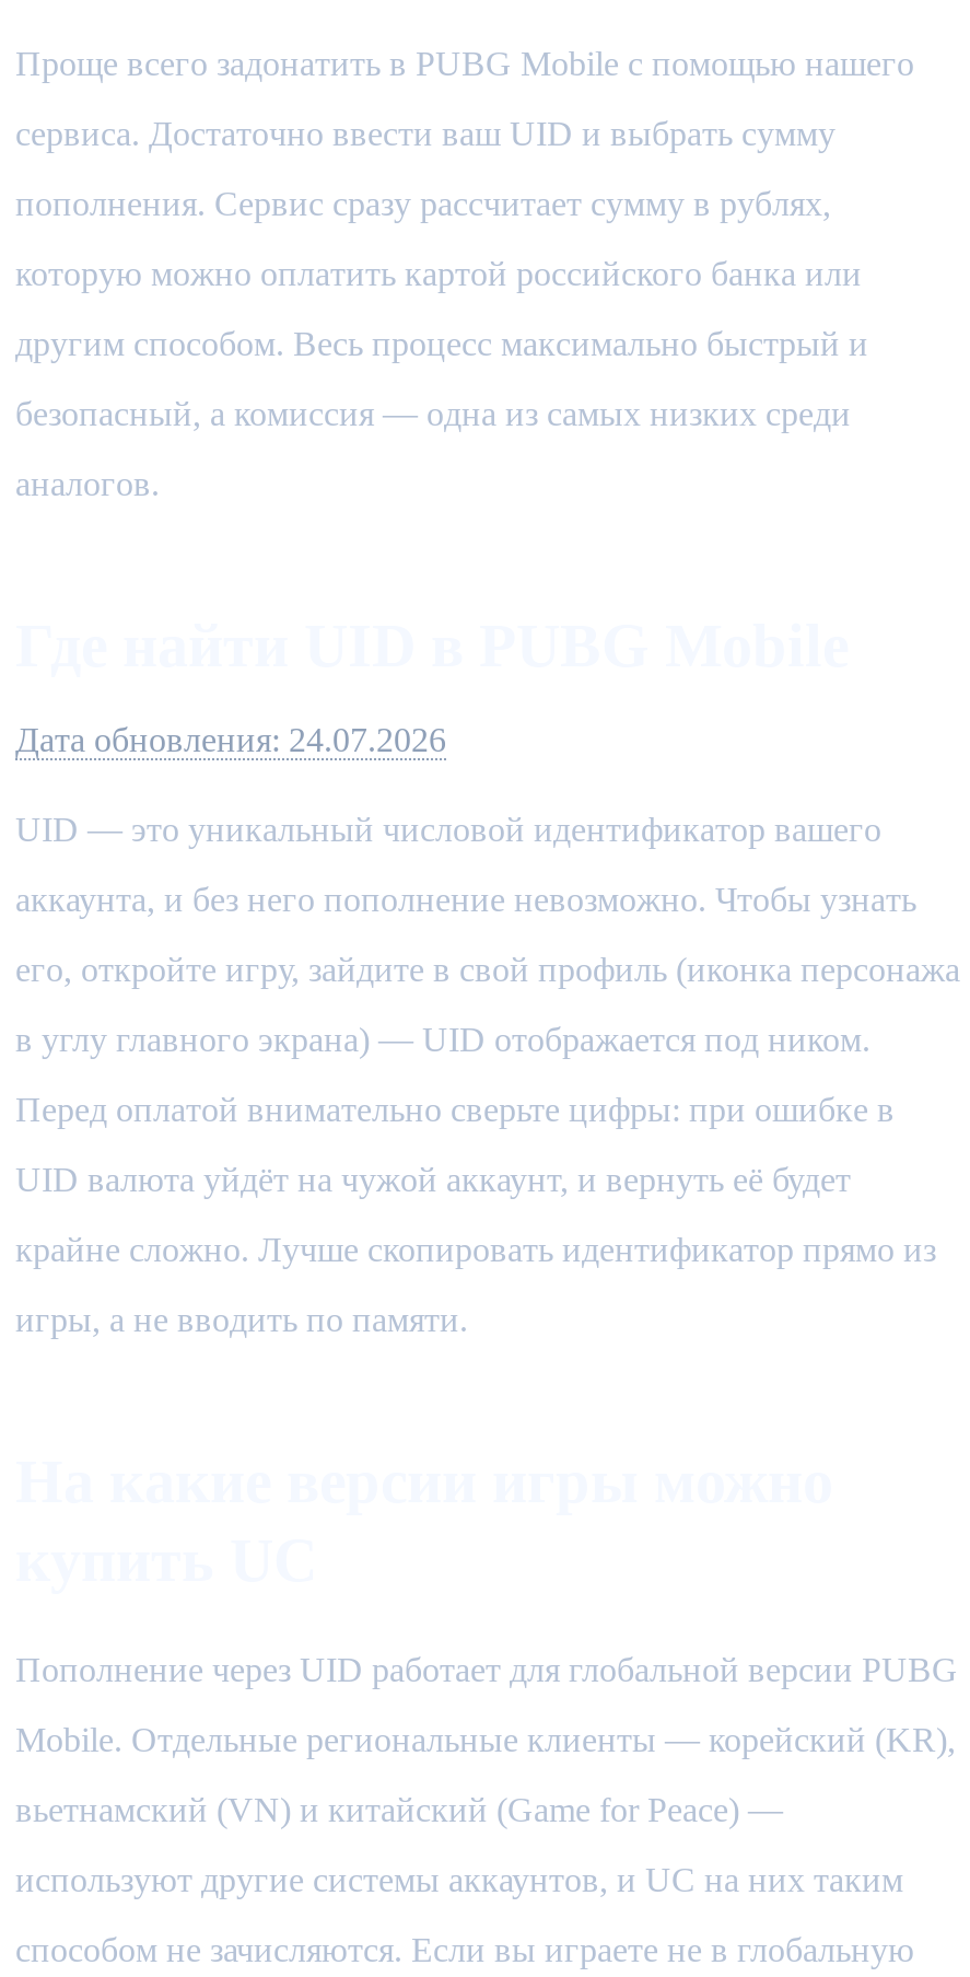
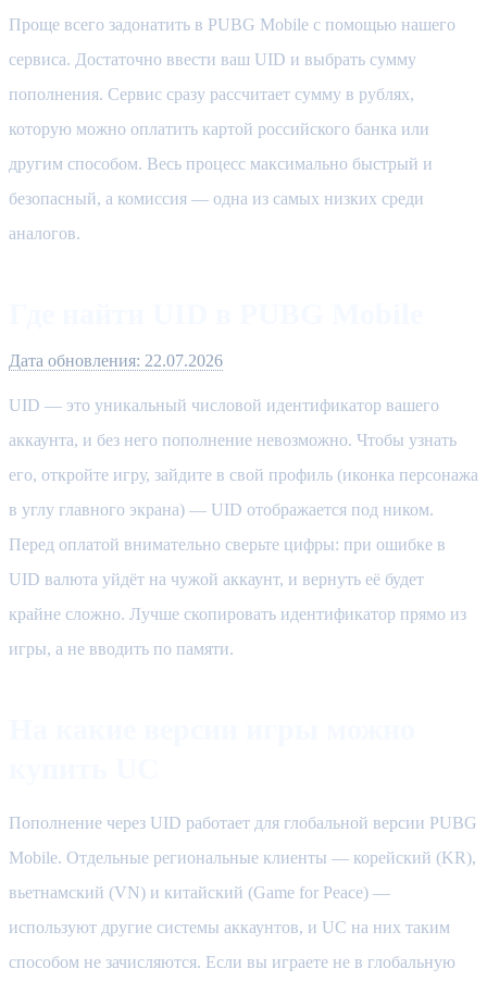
- Дата обновления: 24.07.2026
+ Дата обновления: 22.07.2026
